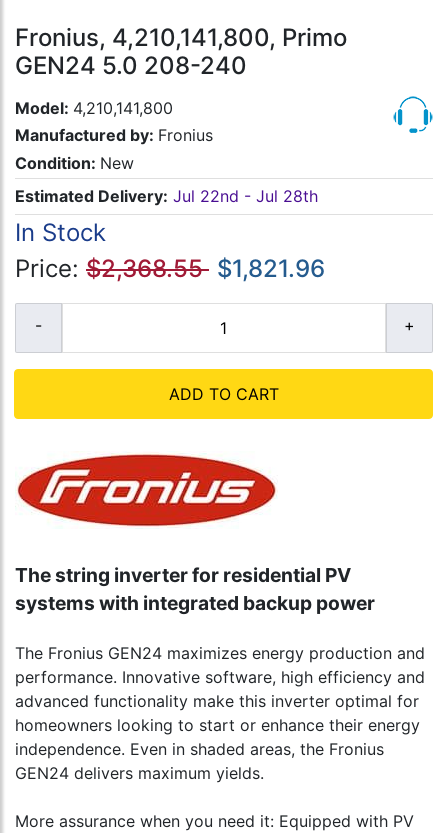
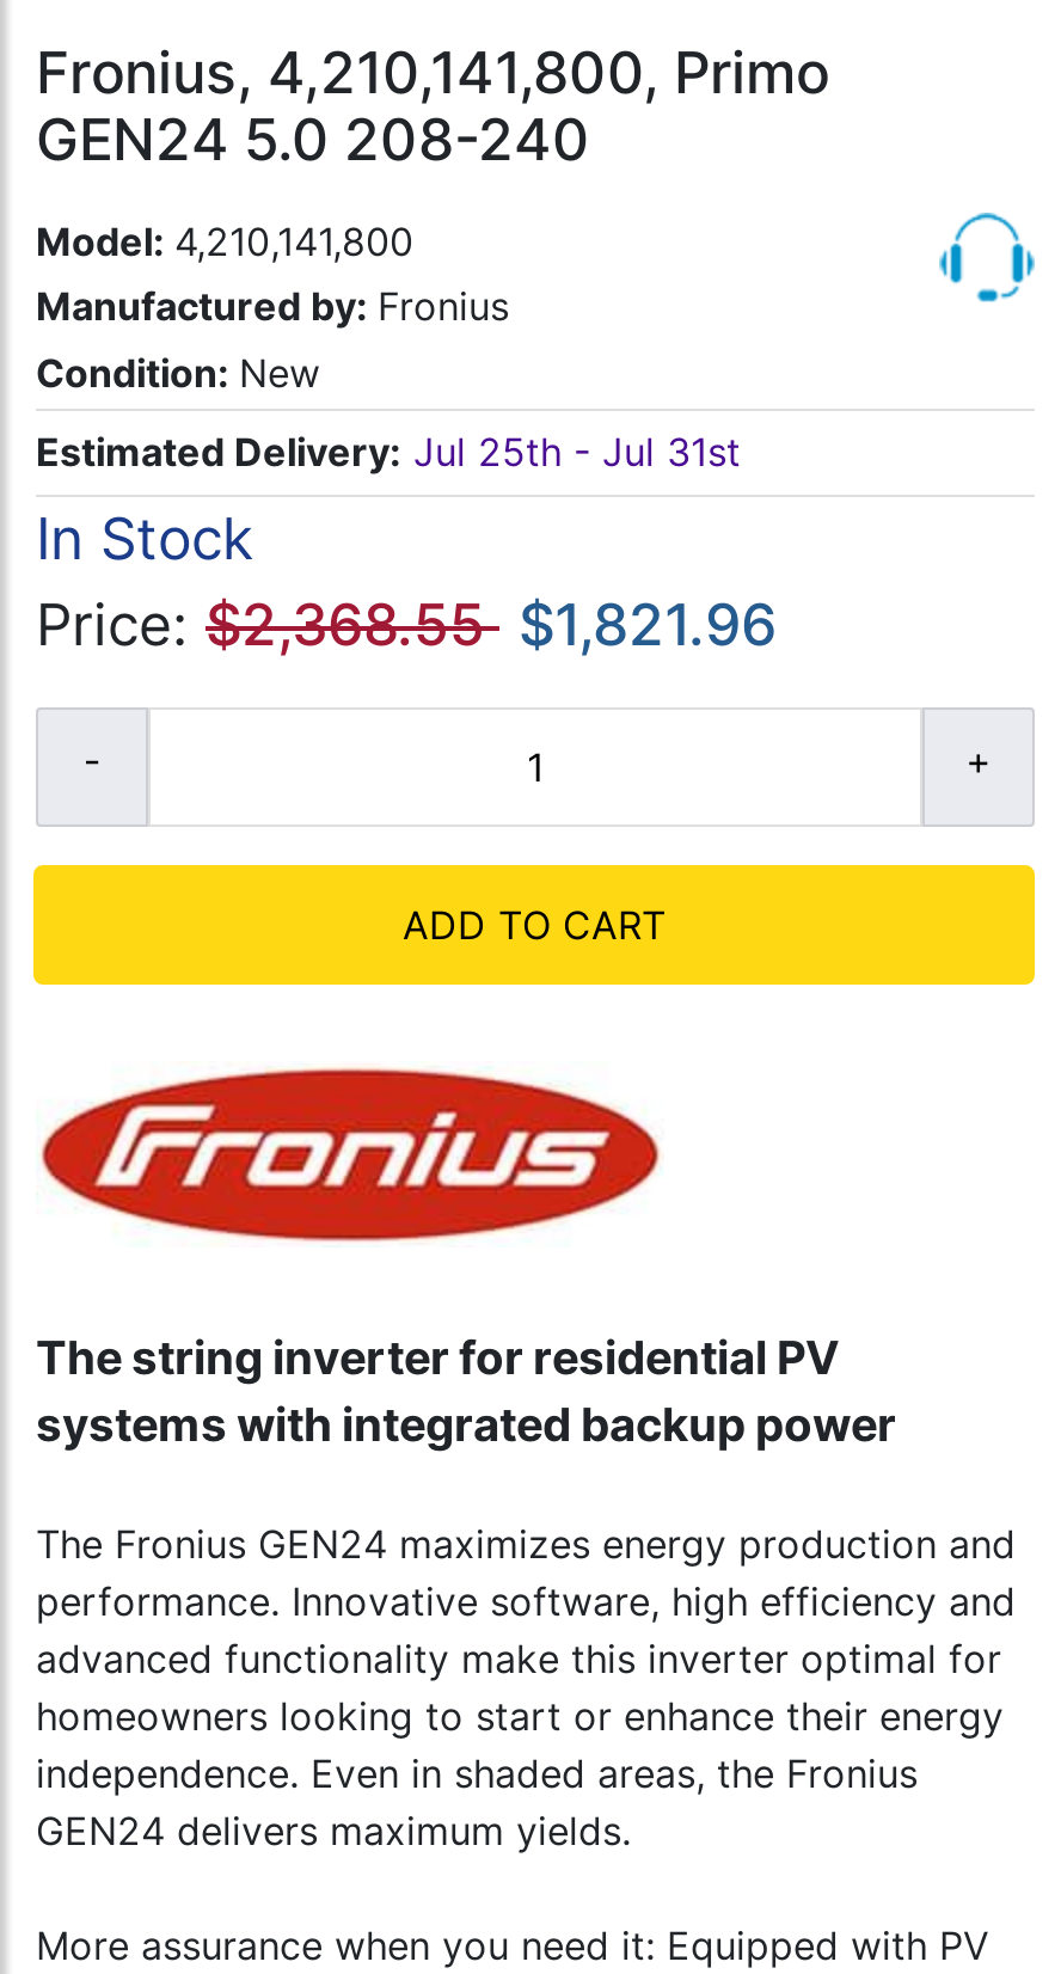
- Estimated Delivery: Jul 22nd - Jul 28th
+ Estimated Delivery: Jul 25th - Jul 31st
